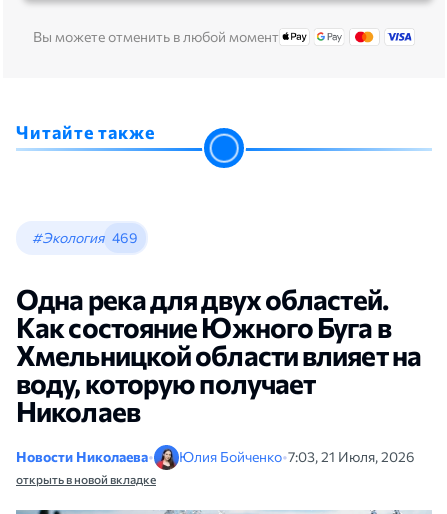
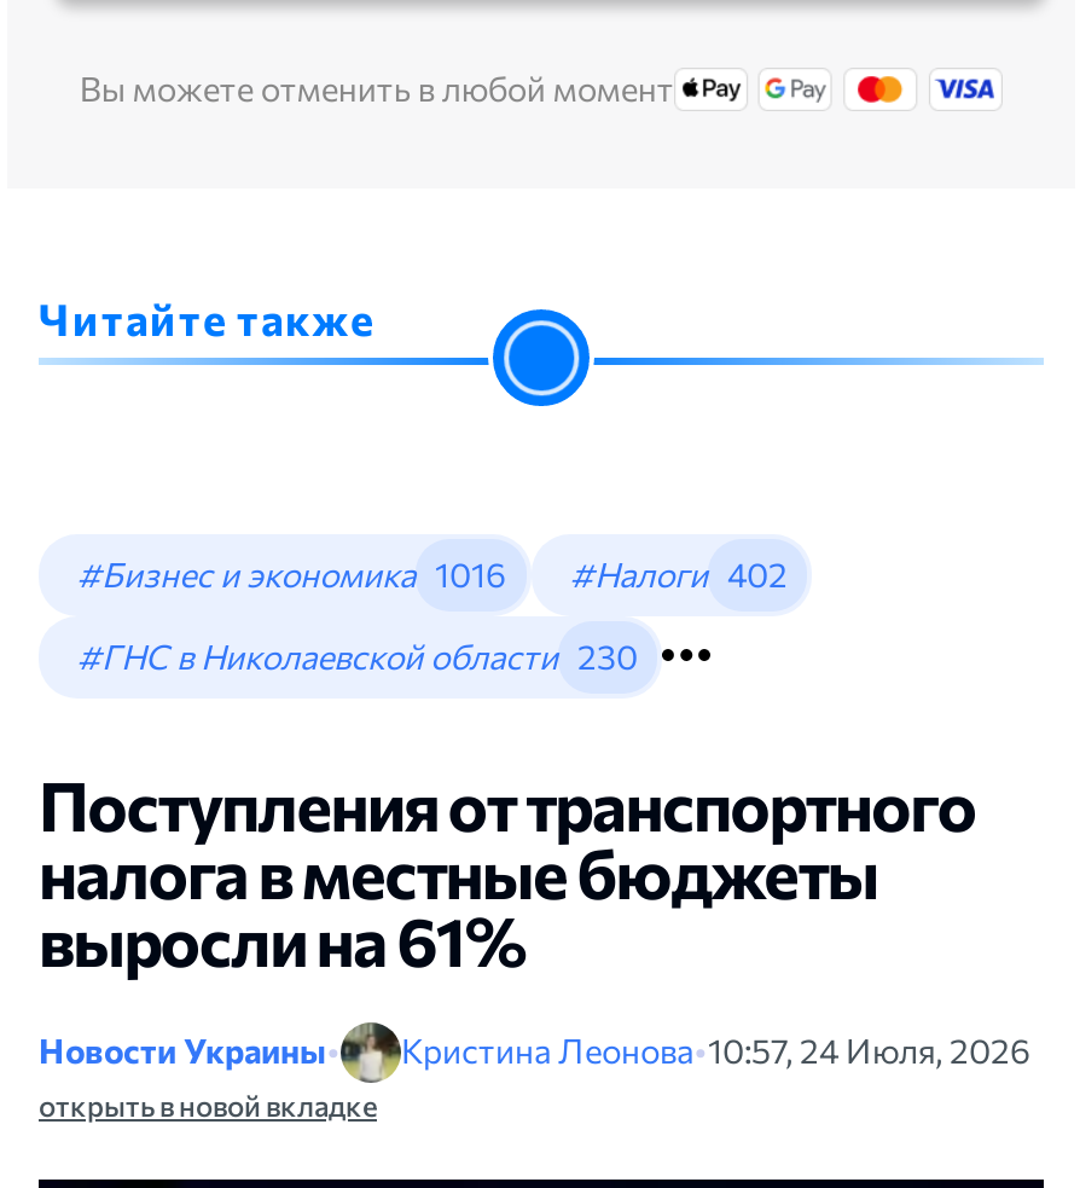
- #Экология 469
- Одна река для двух областей.
- Как состояние Южного Буга в
- Хмельницкой области влияет на
- воду, которую получает
- Николаев
- Новости Николаева •
- Юлия Бойченко • 7:03, 21 Июля, 2026
+ #Бизнес и экономика 1016
+ #Налоги 402
+ #ГНС в Николаевской области 230
+ Поступления от транспортного
+ налога в местные бюджеты
+ выросли на 61%
+ Новости Украины •
+ Кристина Леонова • 10:57, 24 Июля, 2026
